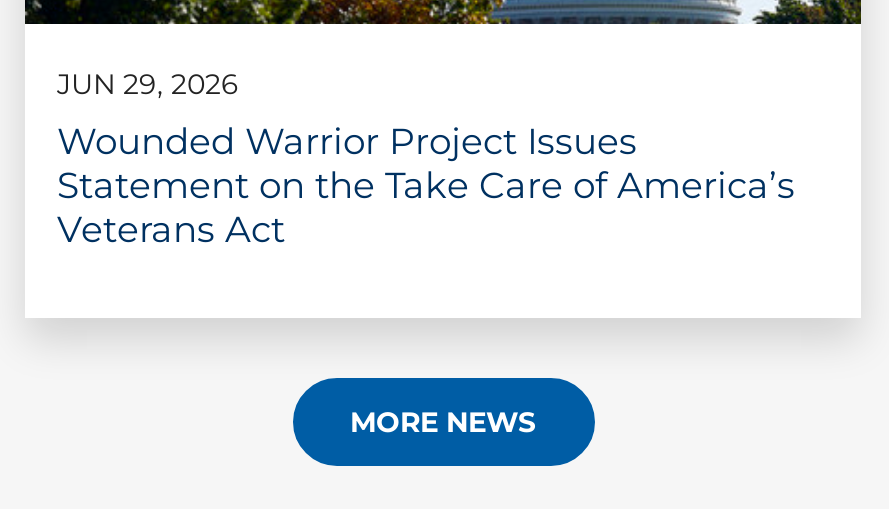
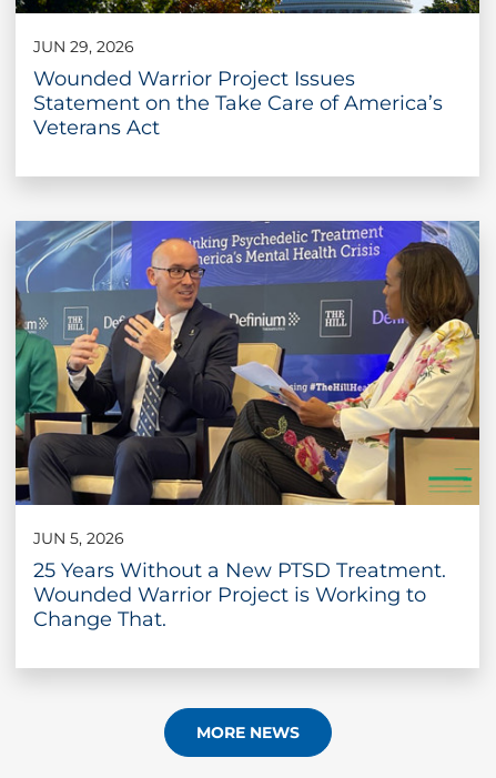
+ [image]
+ JUN 5, 2026
+ 25 Years Without a New PTSD Treatment.
+ Wounded Warrior Project is Working to
+ Change That.
